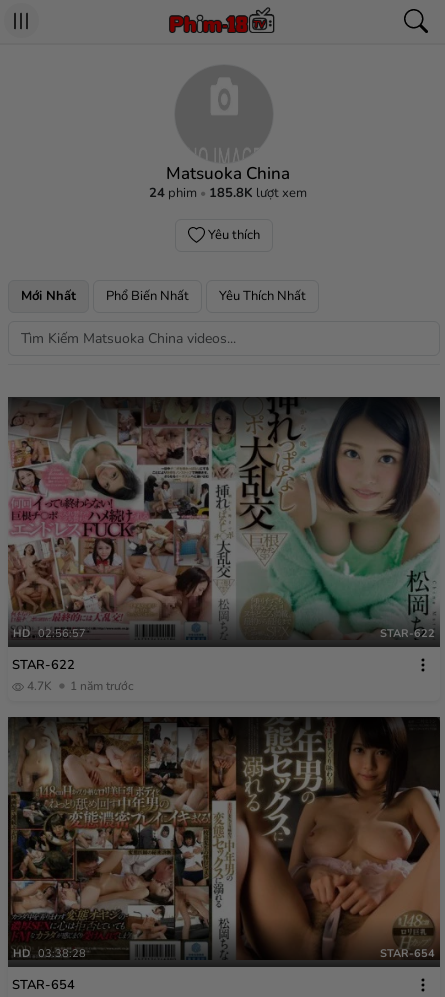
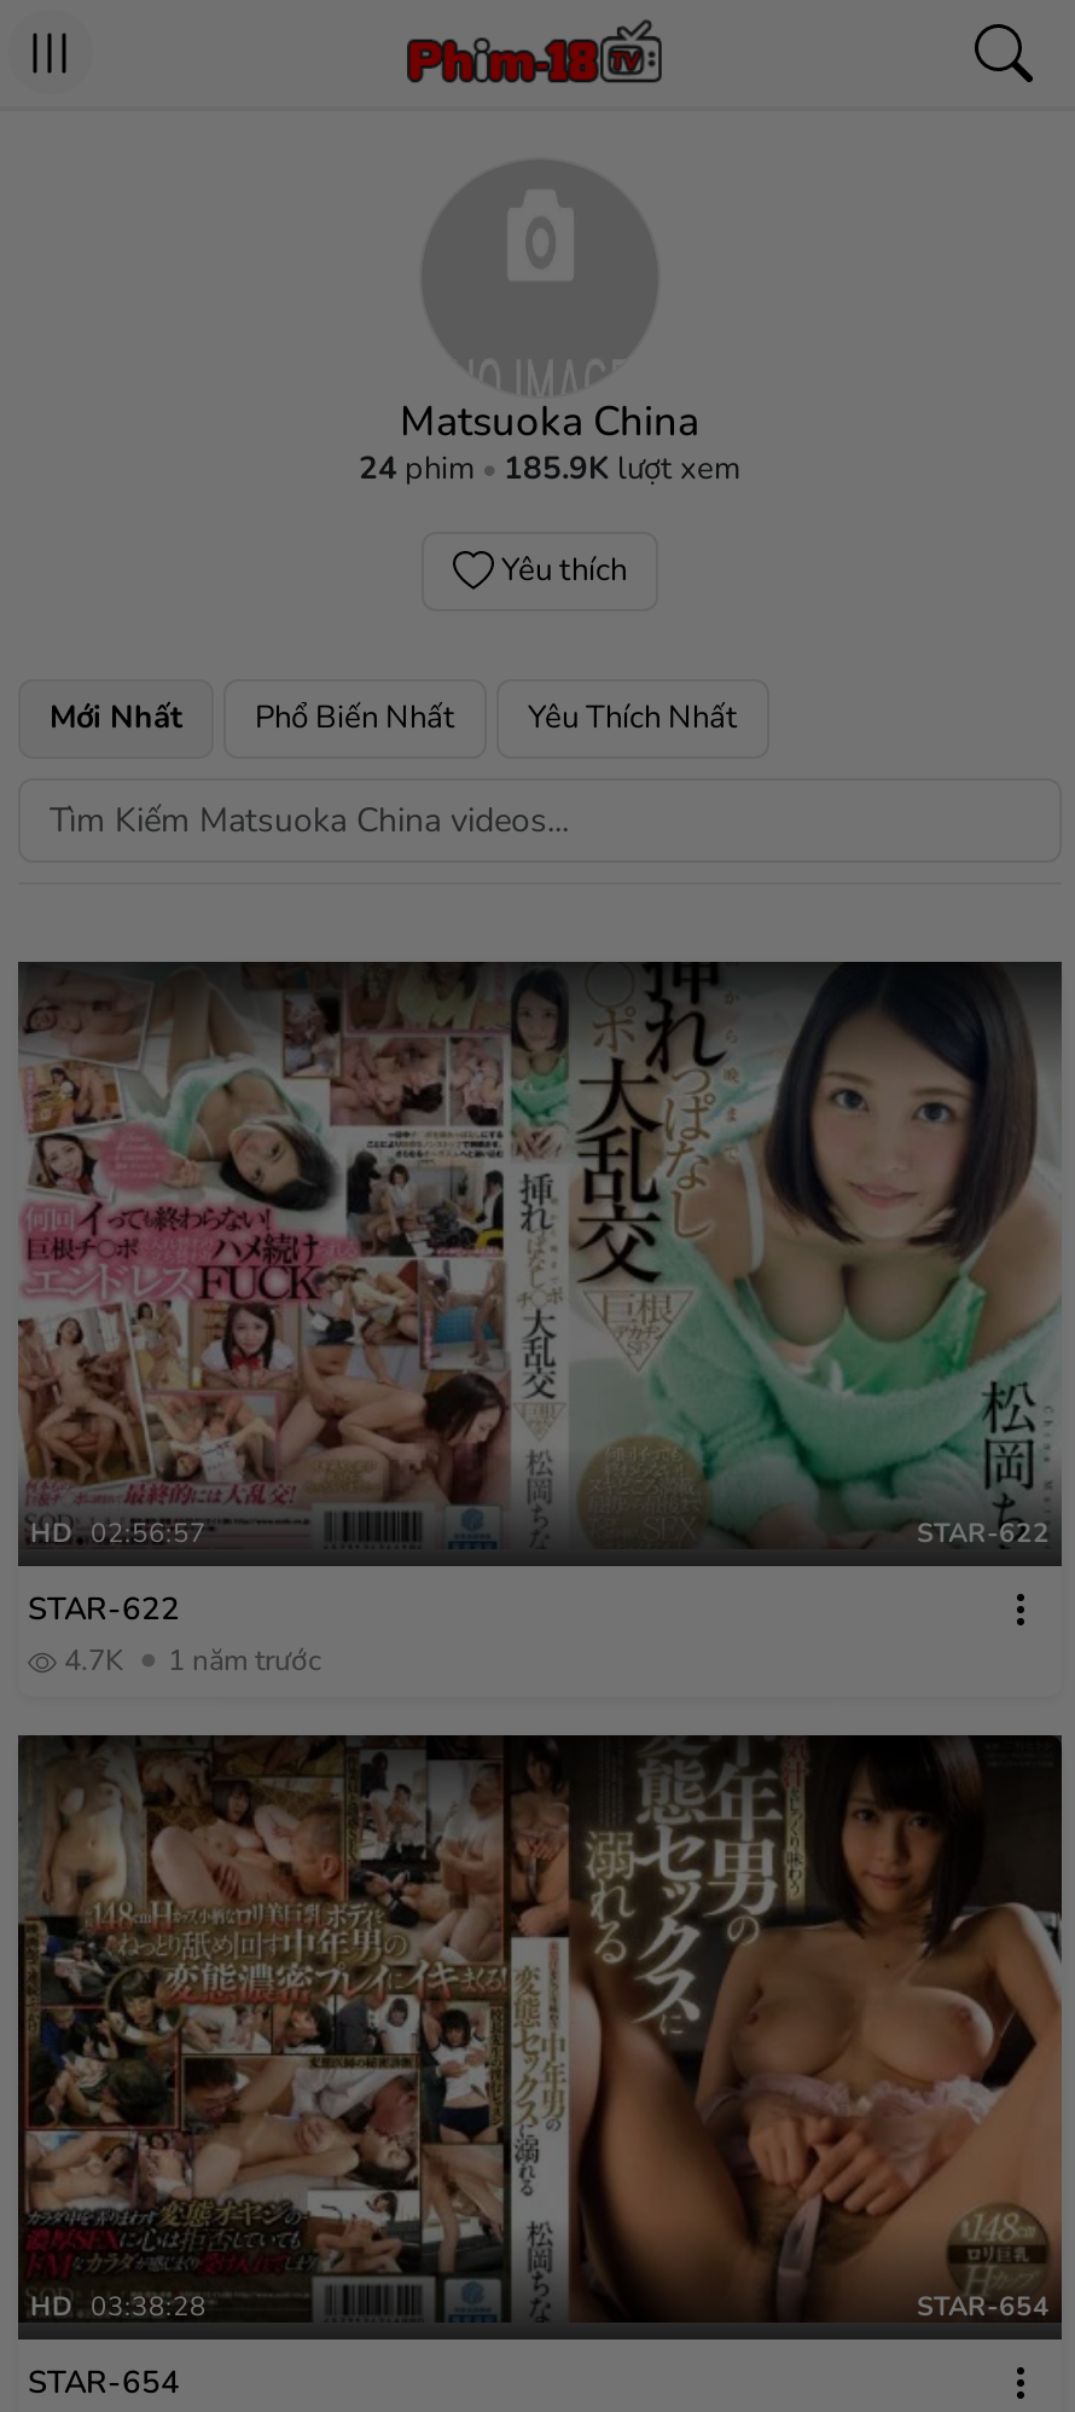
- 24 phim 185.8K lượt xem
+ 24 phim 185.9K lượt xem
